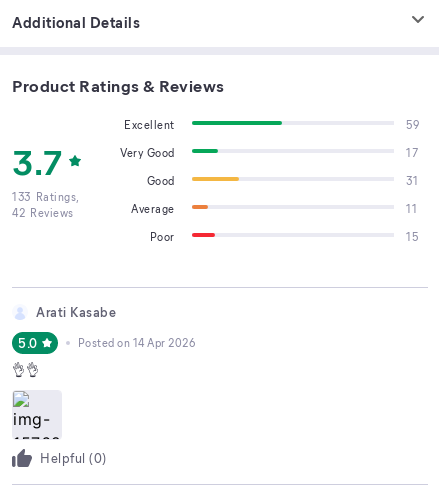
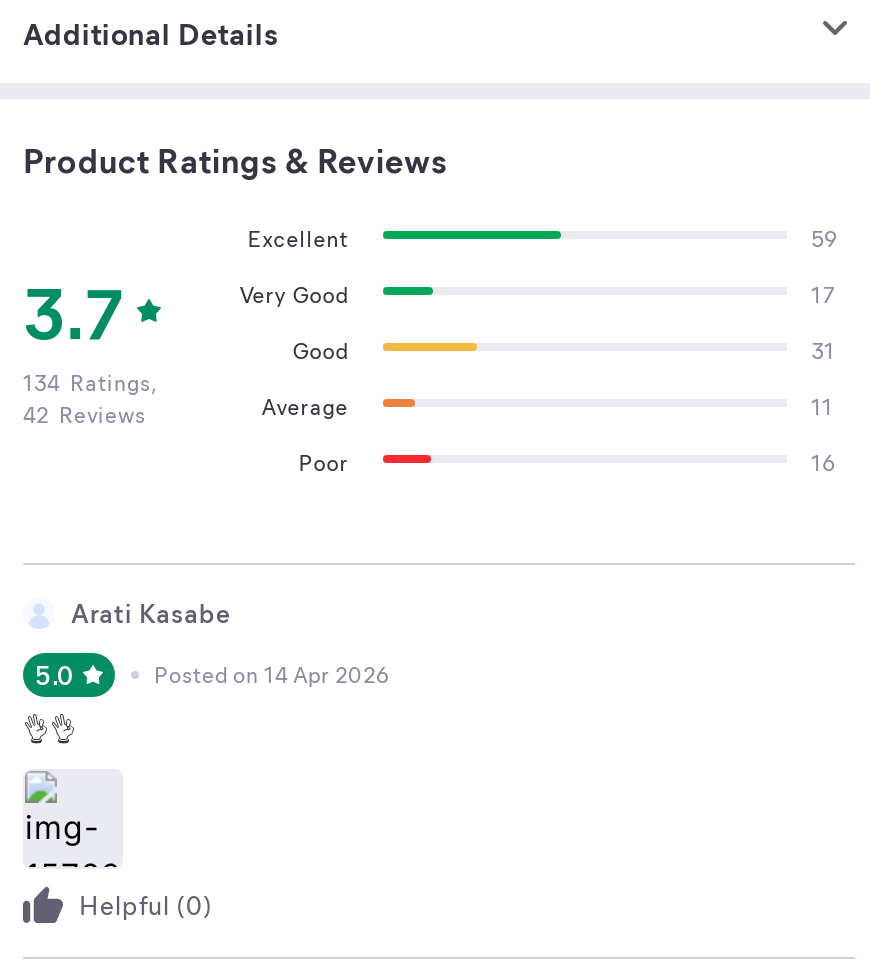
- 133 Ratings,
+ 134 Ratings,

- 15
+ 16
